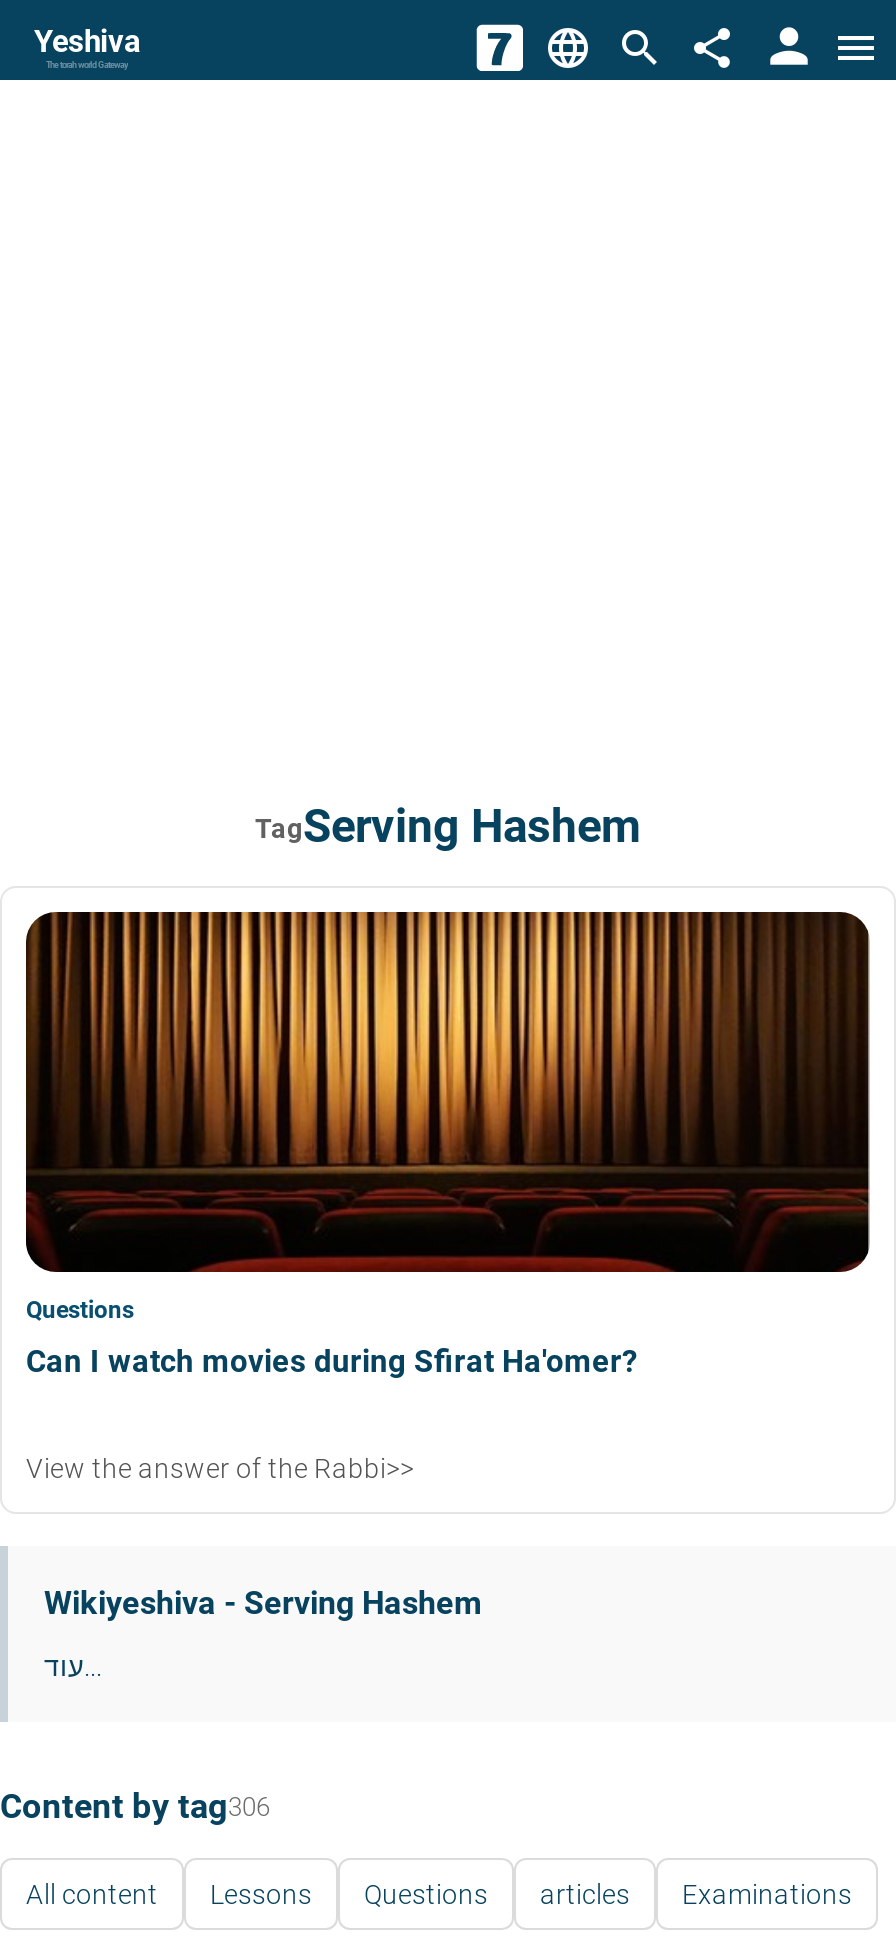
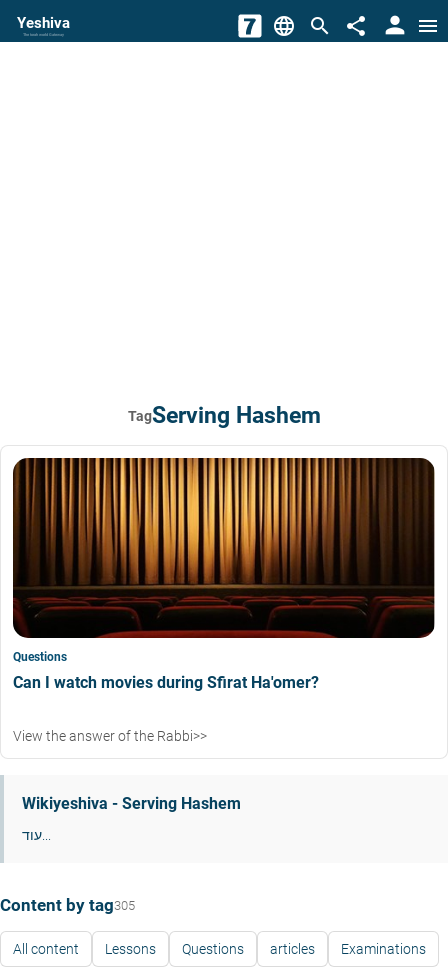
- Content by tag306
+ Content by tag305
